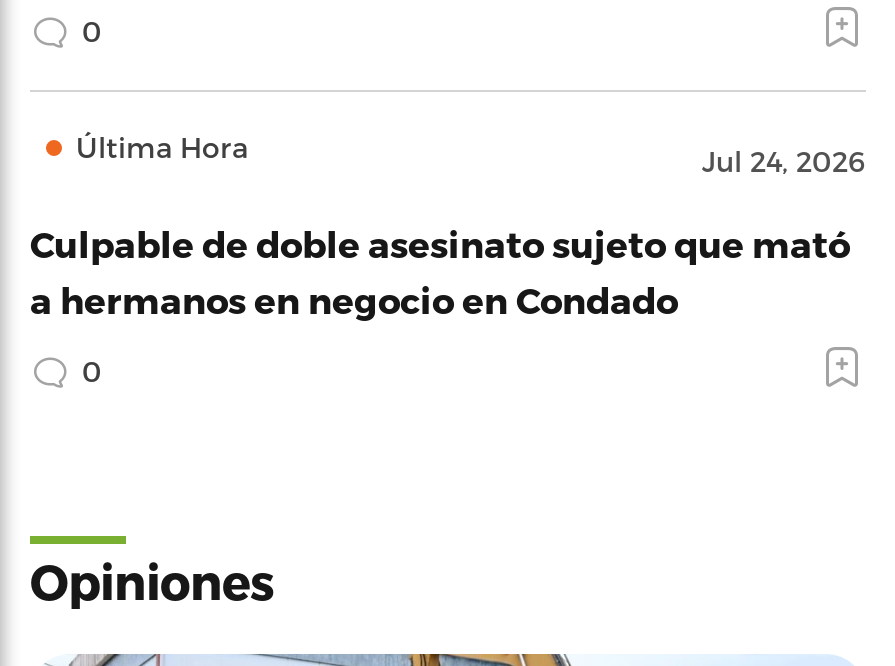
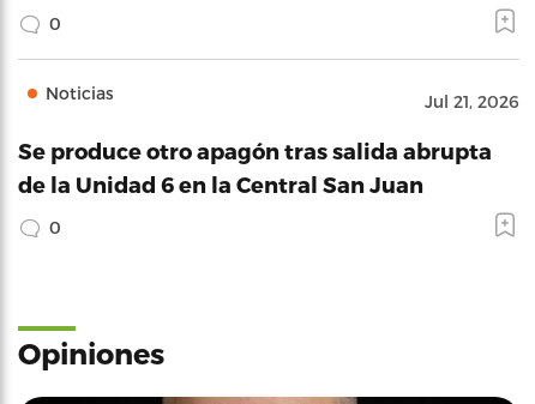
- Última Hora
- Jul 24, 2026
+ Noticias
+ Jul 21, 2026

- Culpable de doble asesinato sujeto que mató
- a hermanos en negocio en Condado
+ Se produce otro apagón tras salida abrupta
+ de la Unidad 6 en la Central San Juan
